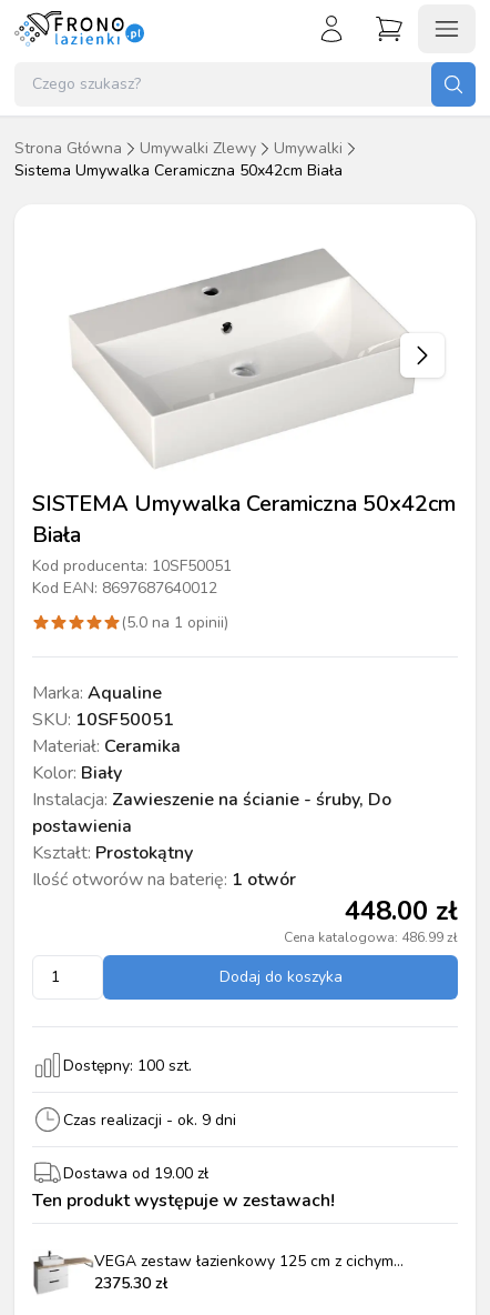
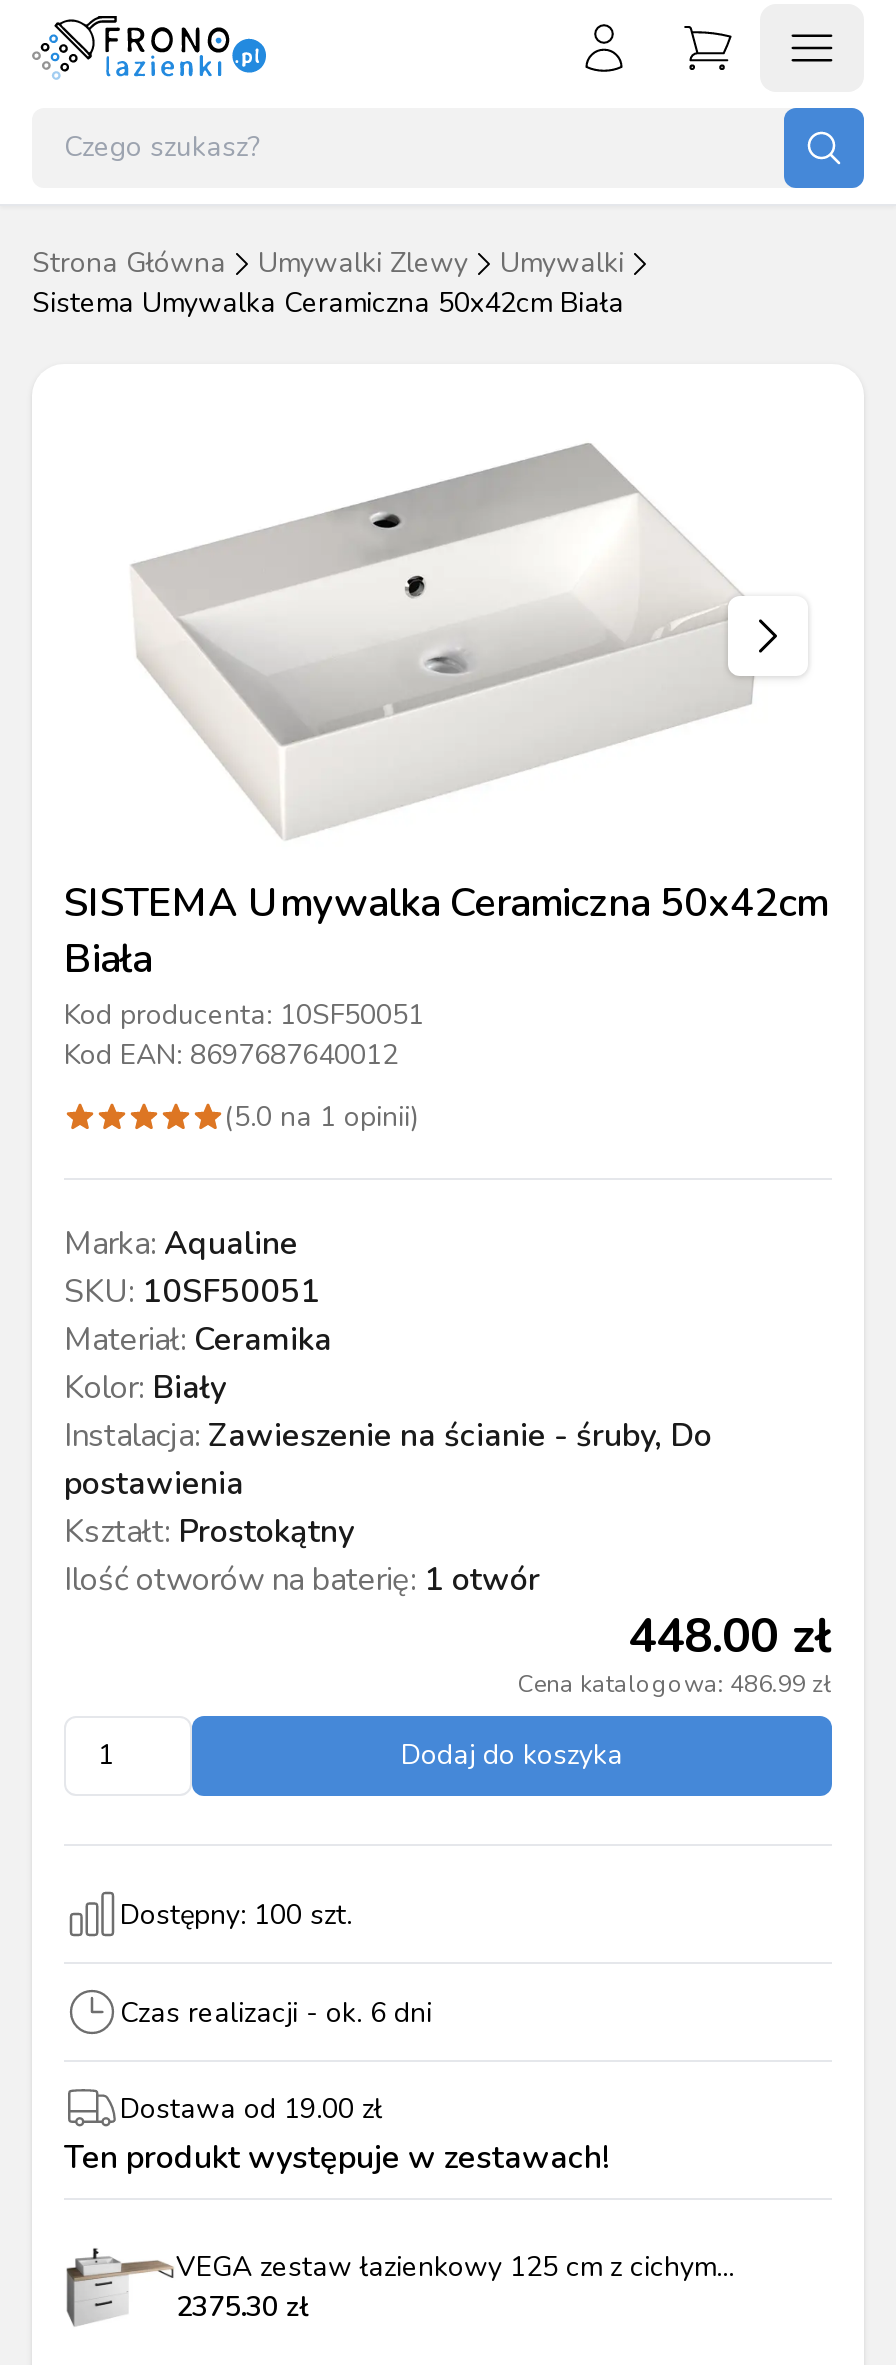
- Czas realizacji - ok. 9 dni
+ Czas realizacji - ok. 6 dni
